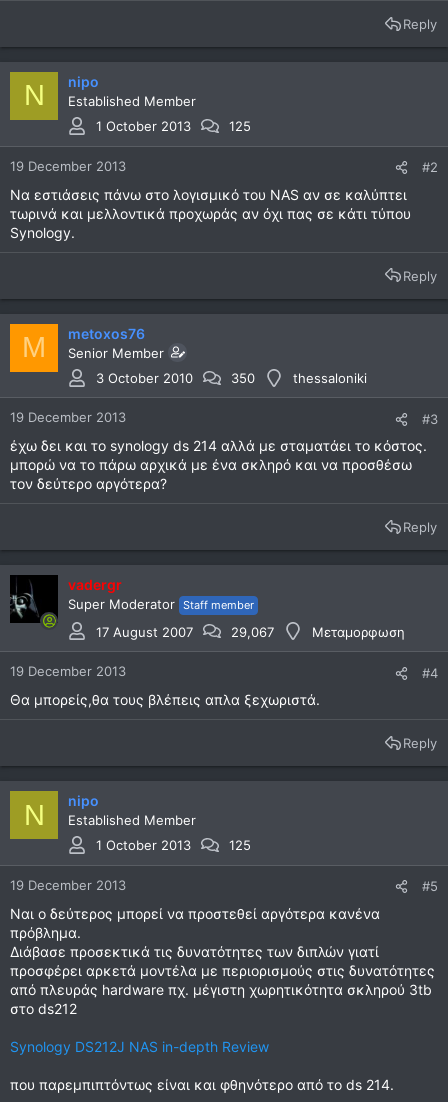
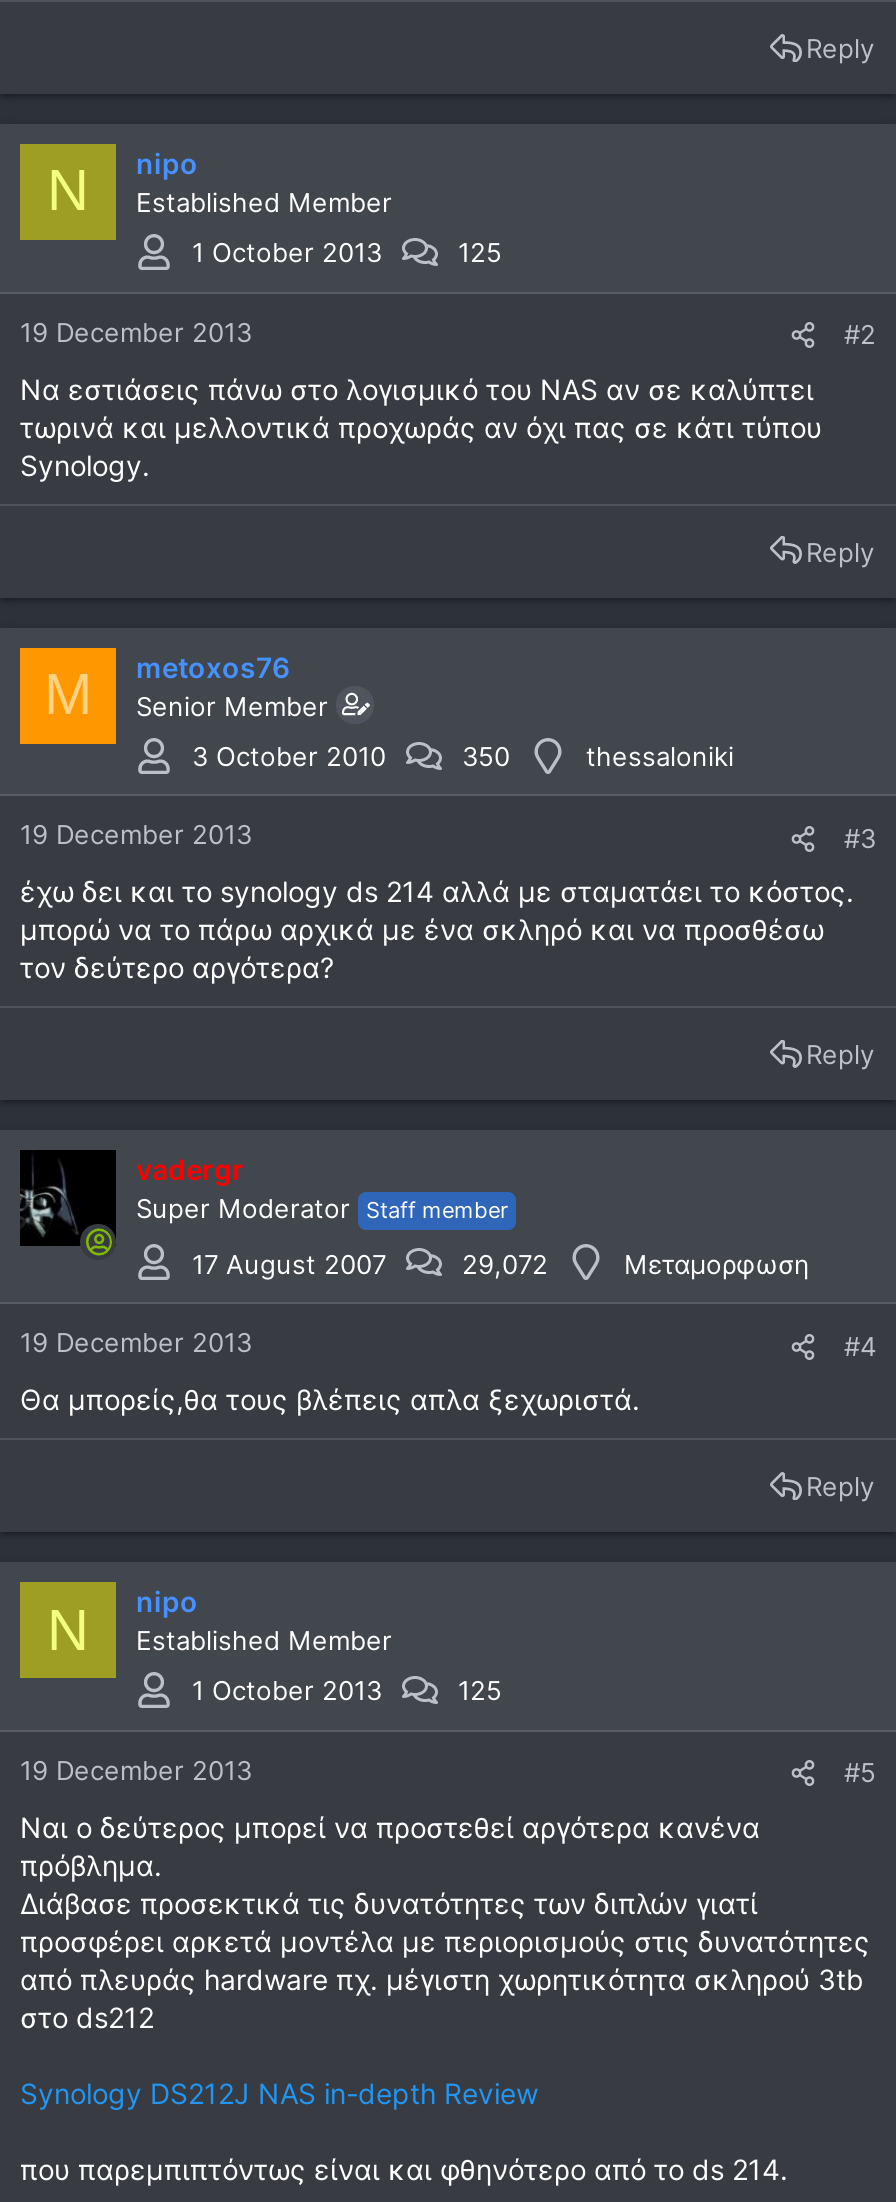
- 29,067
+ 29,072
